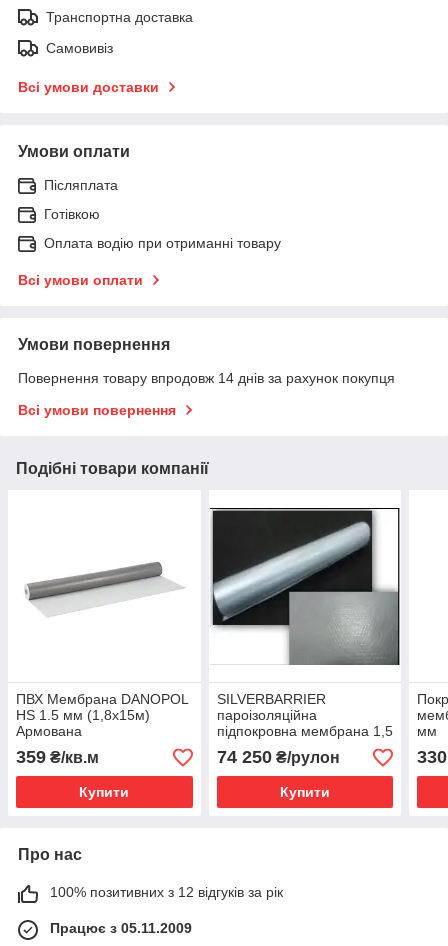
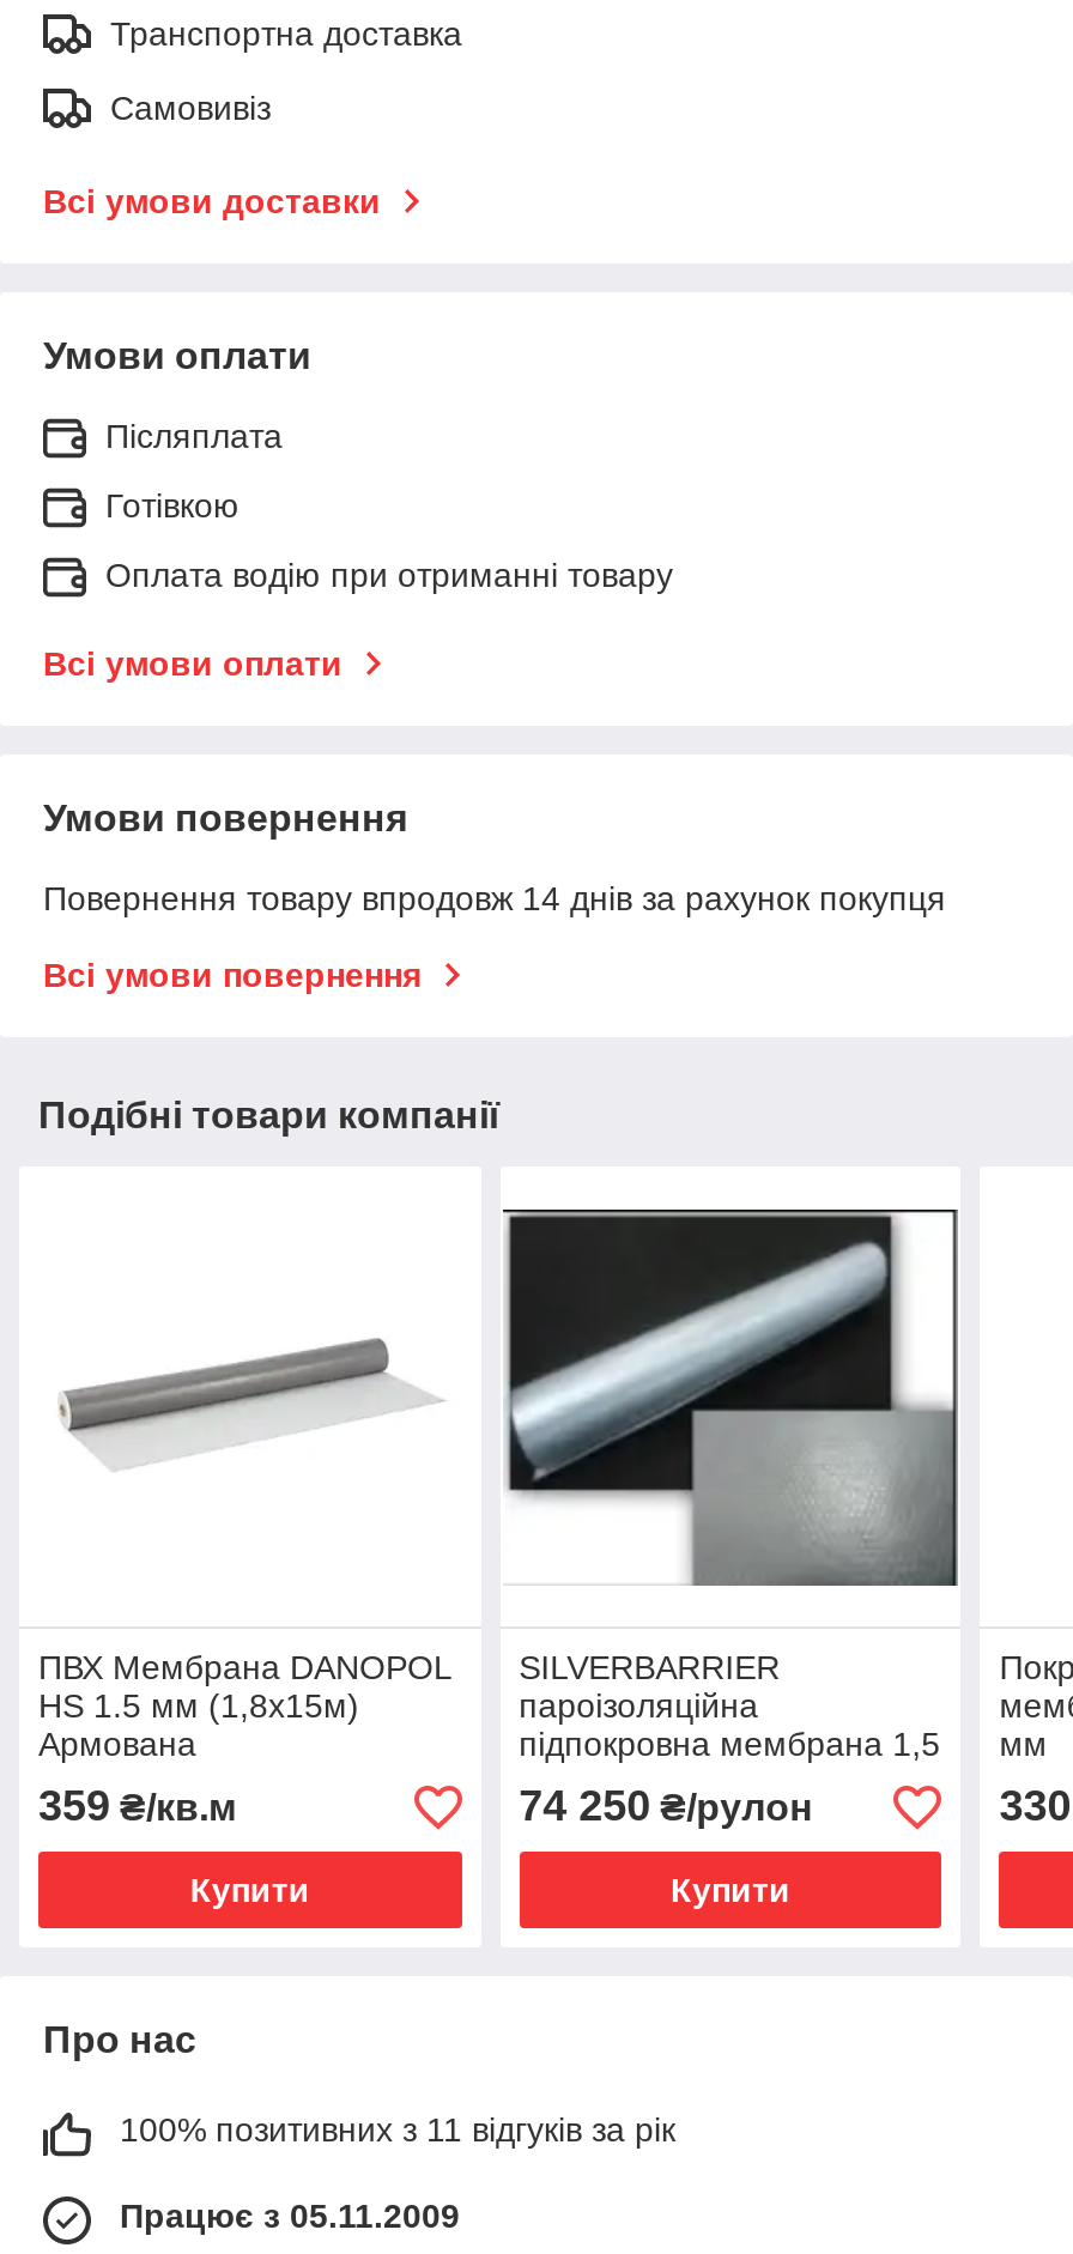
- 100% позитивних з 12 відгуків за рік
+ 100% позитивних з 11 відгуків за рік
